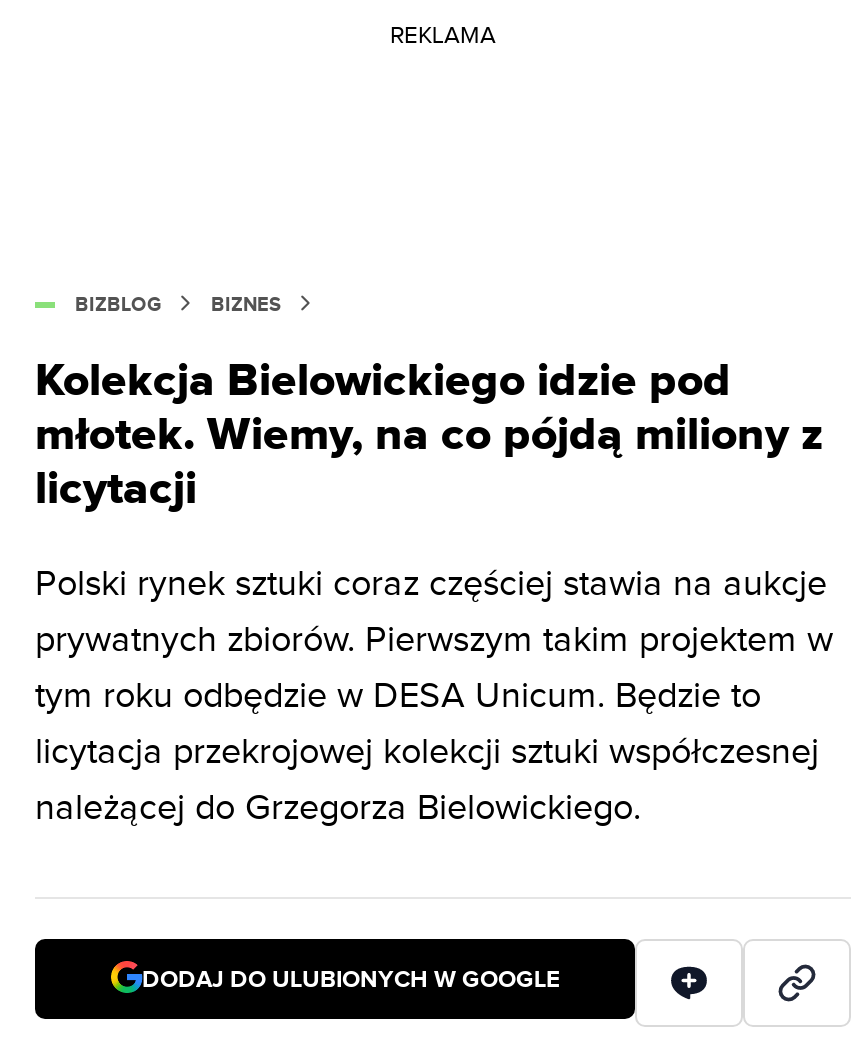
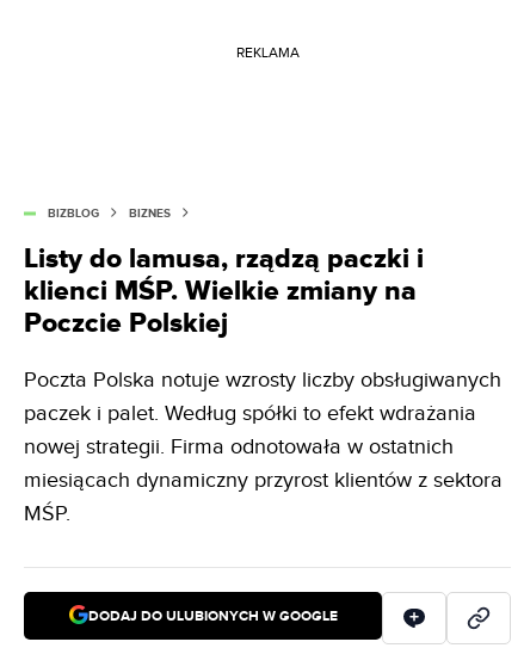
- Kolekcja Bielowickiego idzie pod
- młotek. Wiemy, na co pójdą miliony z
- licytacji
+ Listy do lamusa, rządzą paczki i
+ klienci MŚP. Wielkie zmiany na
+ Poczcie Polskiej

- Polski rynek sztuki coraz częściej stawia na aukcje
- prywatnych zbiorów. Pierwszym takim projektem w
- tym roku odbędzie w DESA Unicum. Będzie to
- licytacja przekrojowej kolekcji sztuki współczesnej
- należącej do Grzegorza Bielowickiego.
+ Poczta Polska notuje wzrosty liczby obsługiwanych
+ paczek i palet. Według spółki to efekt wdrażania
+ nowej strategii. Firma odnotowała w ostatnich
+ miesiącach dynamiczny przyrost klientów z sektora
+ MŚP.
